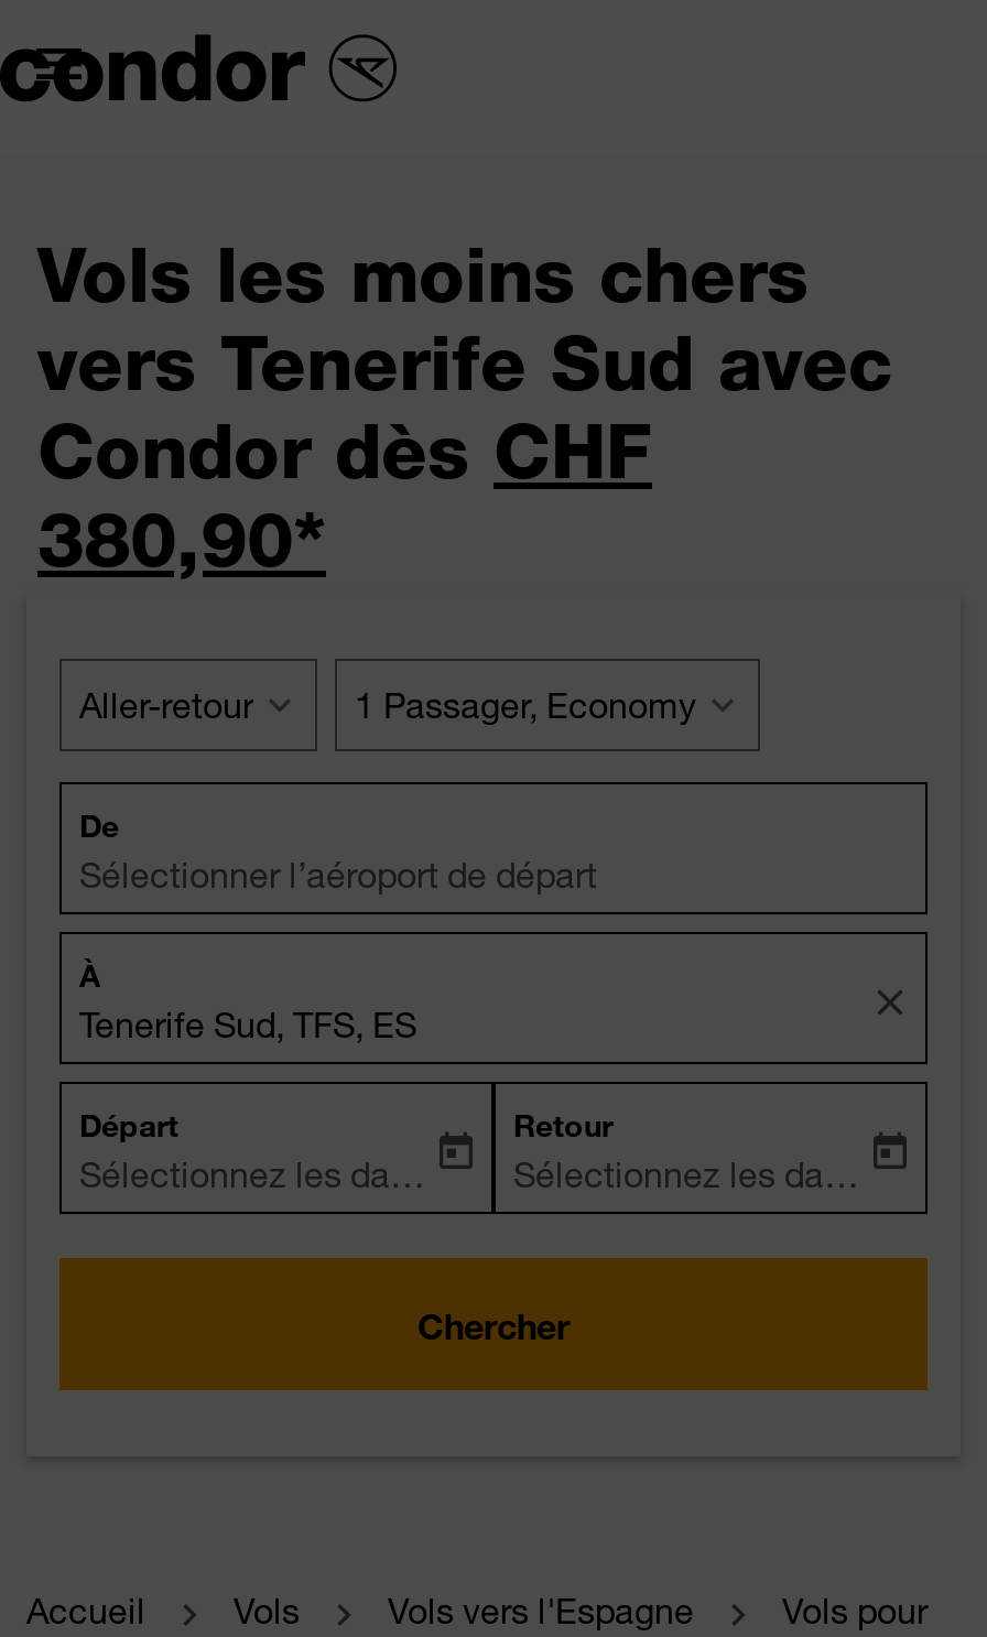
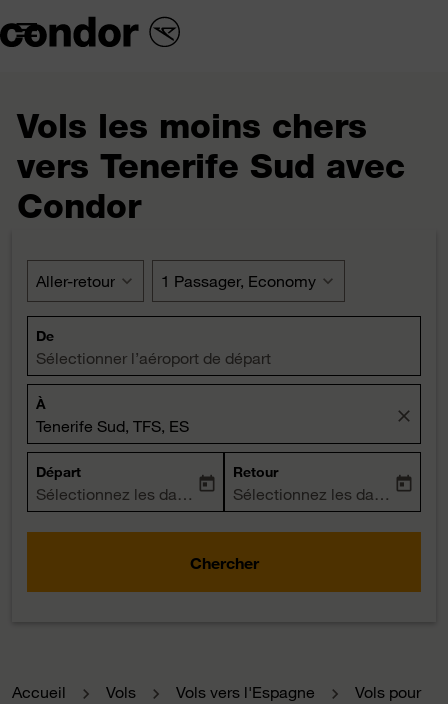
- Condor dès CHF
- 380,90*
+ Condor
